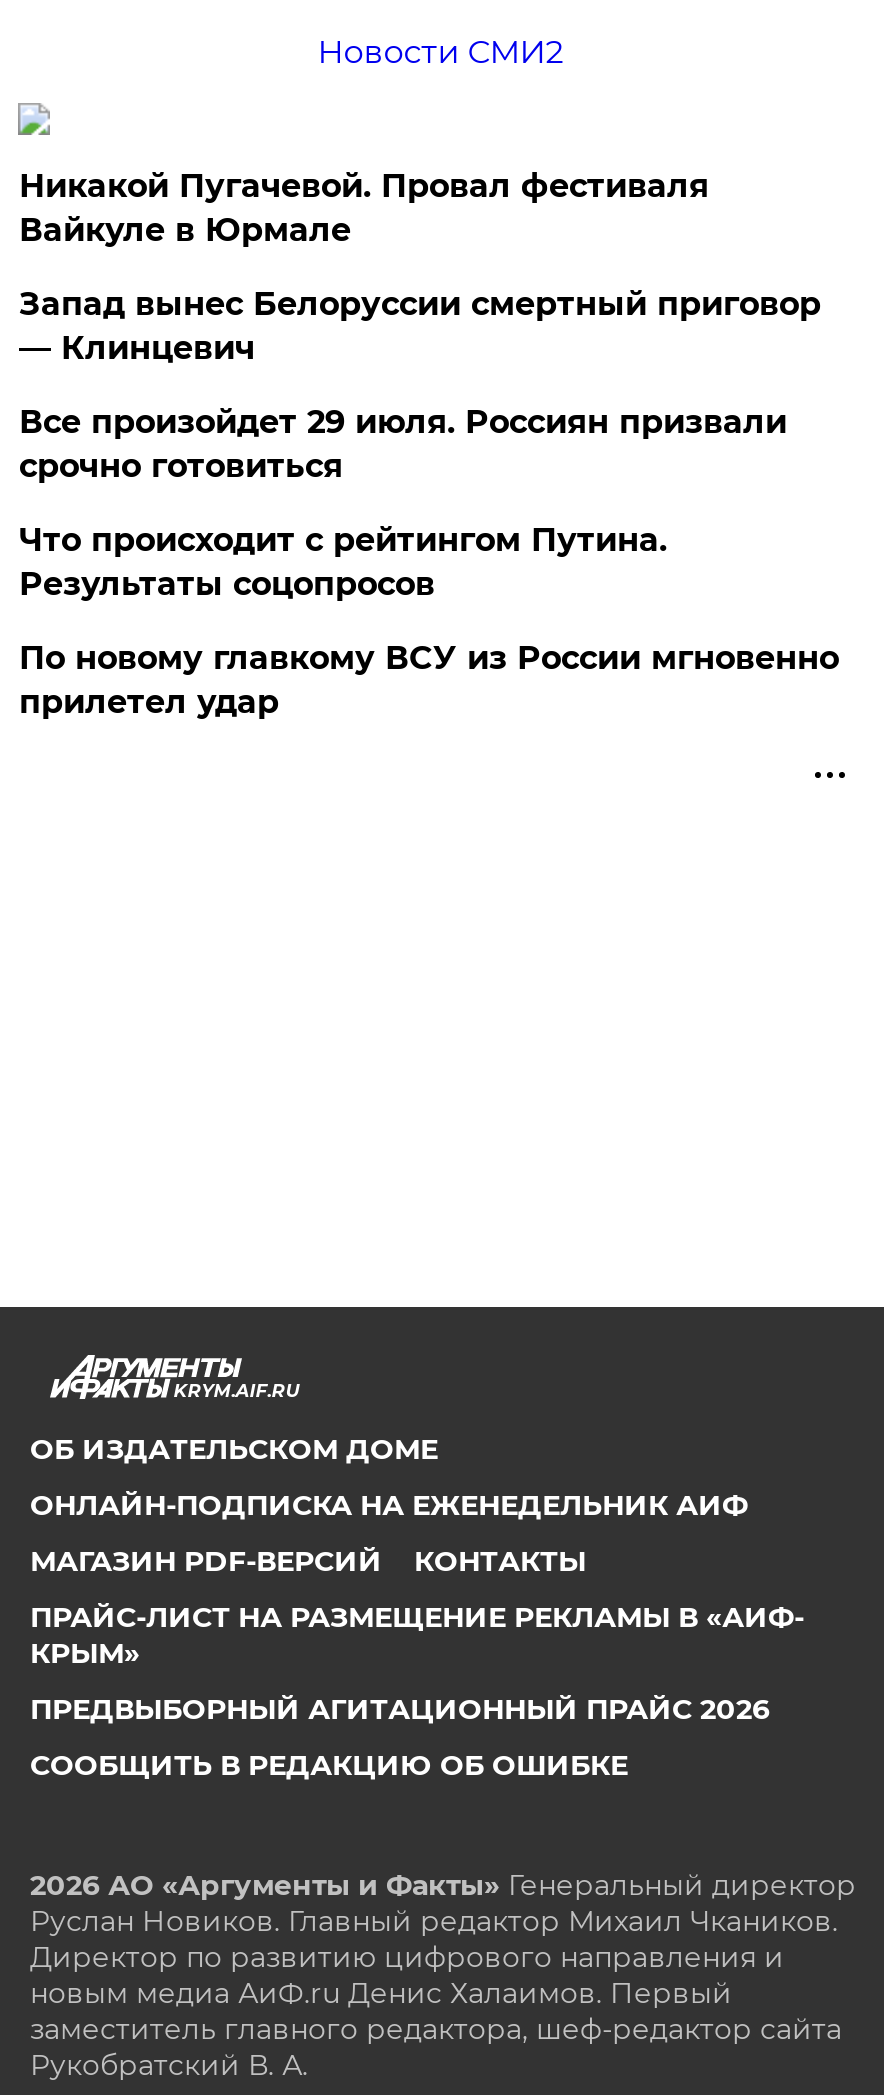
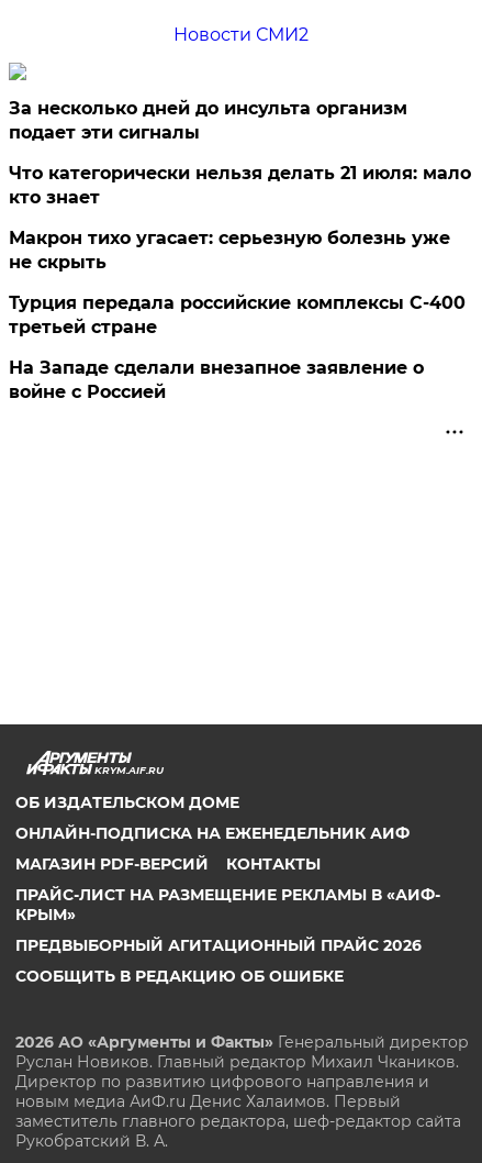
- Никакой Пугачевой. Провал фестиваля
- Вайкуле в Юрмале
+ За несколько дней до инсульта организм
+ подает эти сигналы

- Запад вынес Белоруссии смертный приговор
- — Клинцевич
+ Что категорически нельзя делать 21 июля: мало
+ кто знает

- Все произойдет 29 июля. Россиян призвали
- срочно готовиться
+ Макрон тихо угасает: серьезную болезнь уже
+ не скрыть

- Что происходит с рейтингом Путина.
- Результаты соцопросов
+ Турция передала российские комплексы С-400
+ третьей стране

- По новому главкому ВСУ из России мгновенно
- прилетел удар
+ На Западе сделали внезапное заявление о
+ войне с Россией
